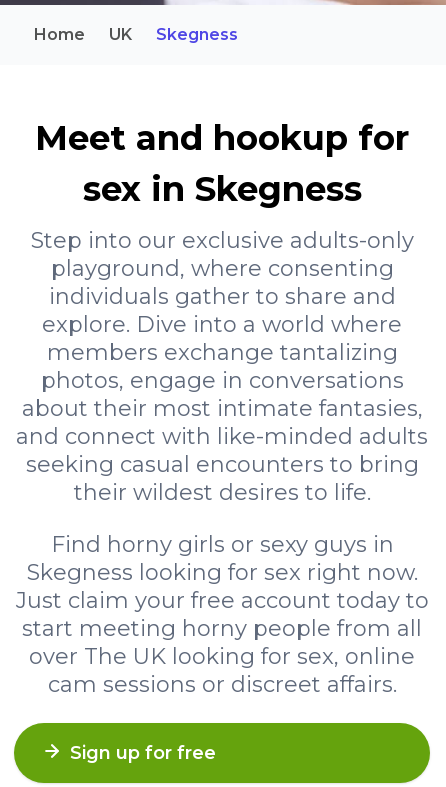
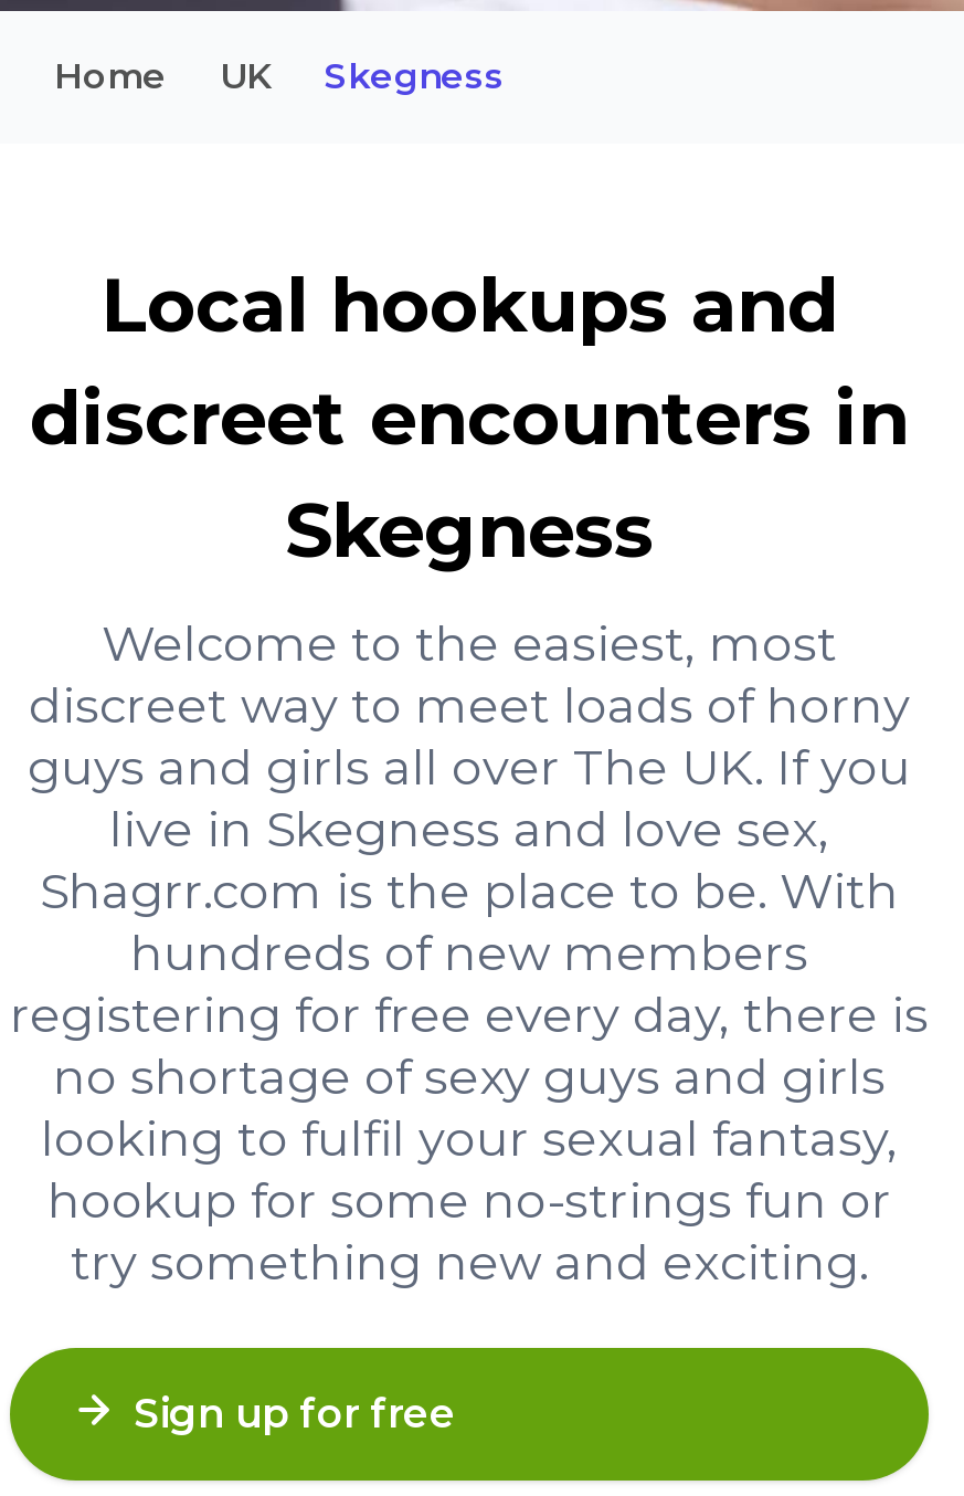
- Meet and hookup for
- sex in Skegness
- Step into our exclusive adults-only
- playground, where consenting
- individuals gather to share and
- explore. Dive into a world where
- members exchange tantalizing
- photos, engage in conversations
- about their most intimate fantasies,
- and connect with like-minded adults
- seeking casual encounters to bring
- their wildest desires to life.
- Find horny girls or sexy guys in
- Skegness looking for sex right now.
- Just claim your free account today to
- start meeting horny people from all
- over The UK looking for sex, online
- cam sessions or discreet affairs.
+ Local hookups and
+ discreet encounters in
+ Skegness
+ Welcome to the easiest, most
+ discreet way to meet loads of horny
+ guys and girls all over The UK. If you
+ live in Skegness and love sex,
+ Shagrr.com is the place to be. With
+ hundreds of new members
+ registering for free every day, there is
+ no shortage of sexy guys and girls
+ looking to fulfil your sexual fantasy,
+ hookup for some no-strings fun or
+ try something new and exciting.
